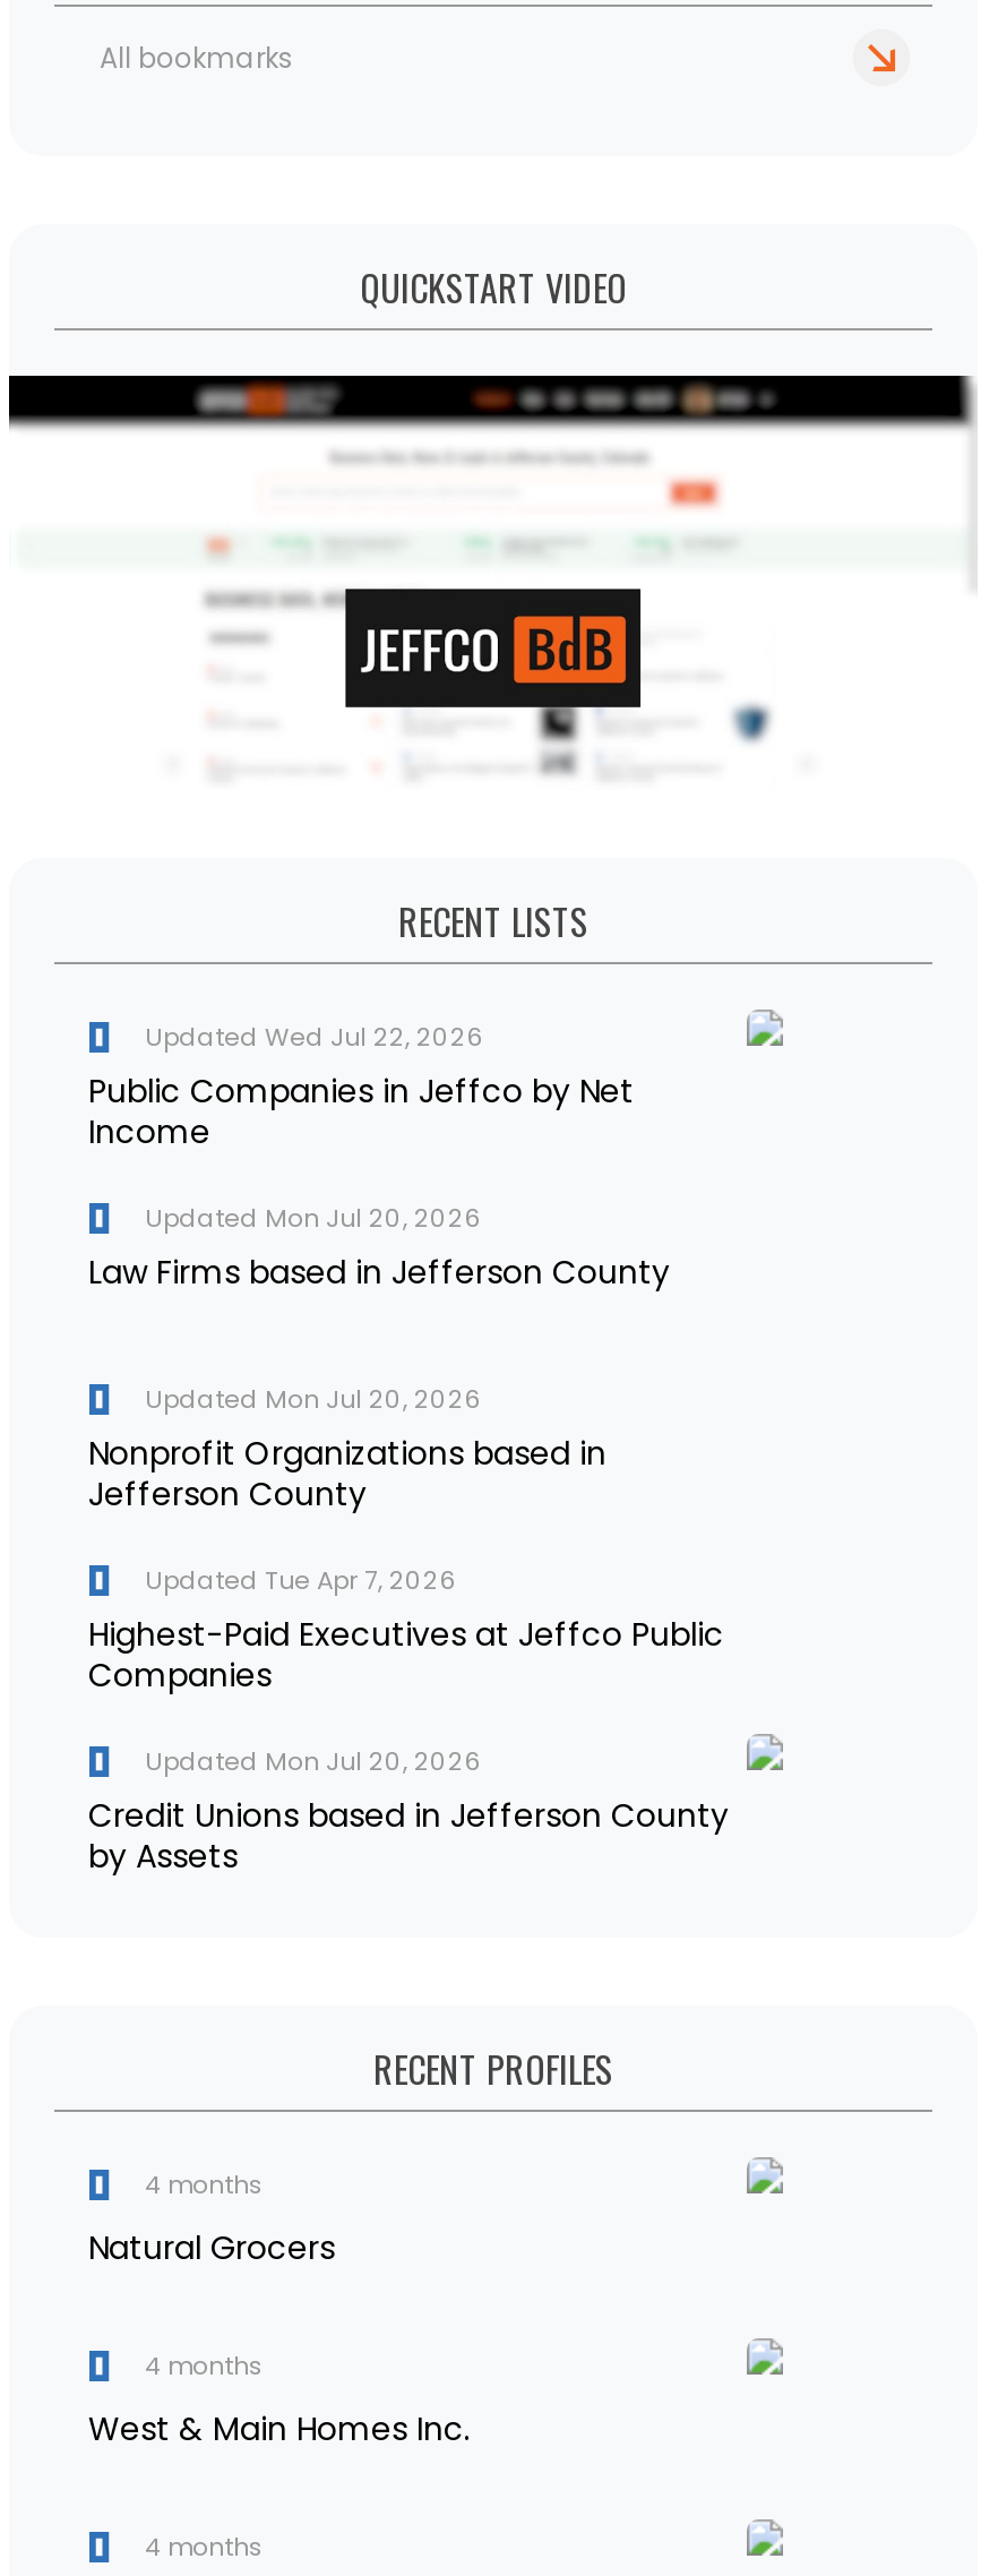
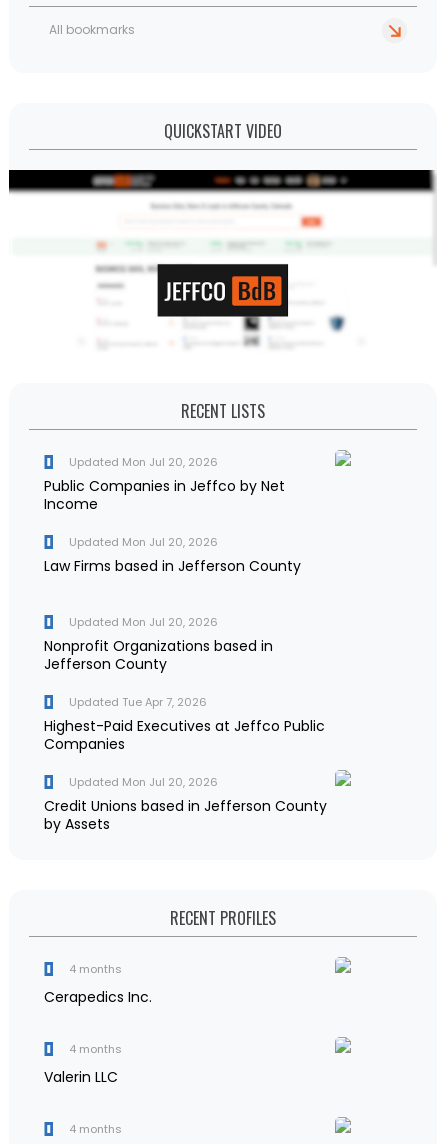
- Updated Wed Jul 22, 2026
+ Updated Mon Jul 20, 2026

- Natural Grocers
+ Cerapedics Inc.

- West & Main Homes Inc.
+ Valerin LLC
